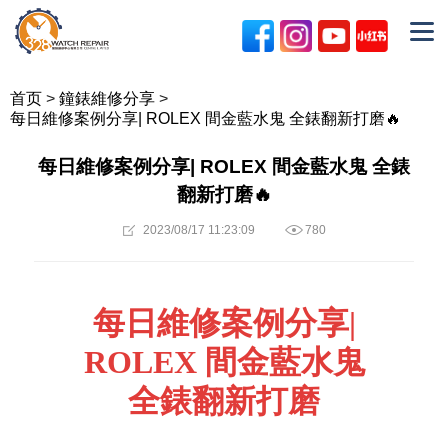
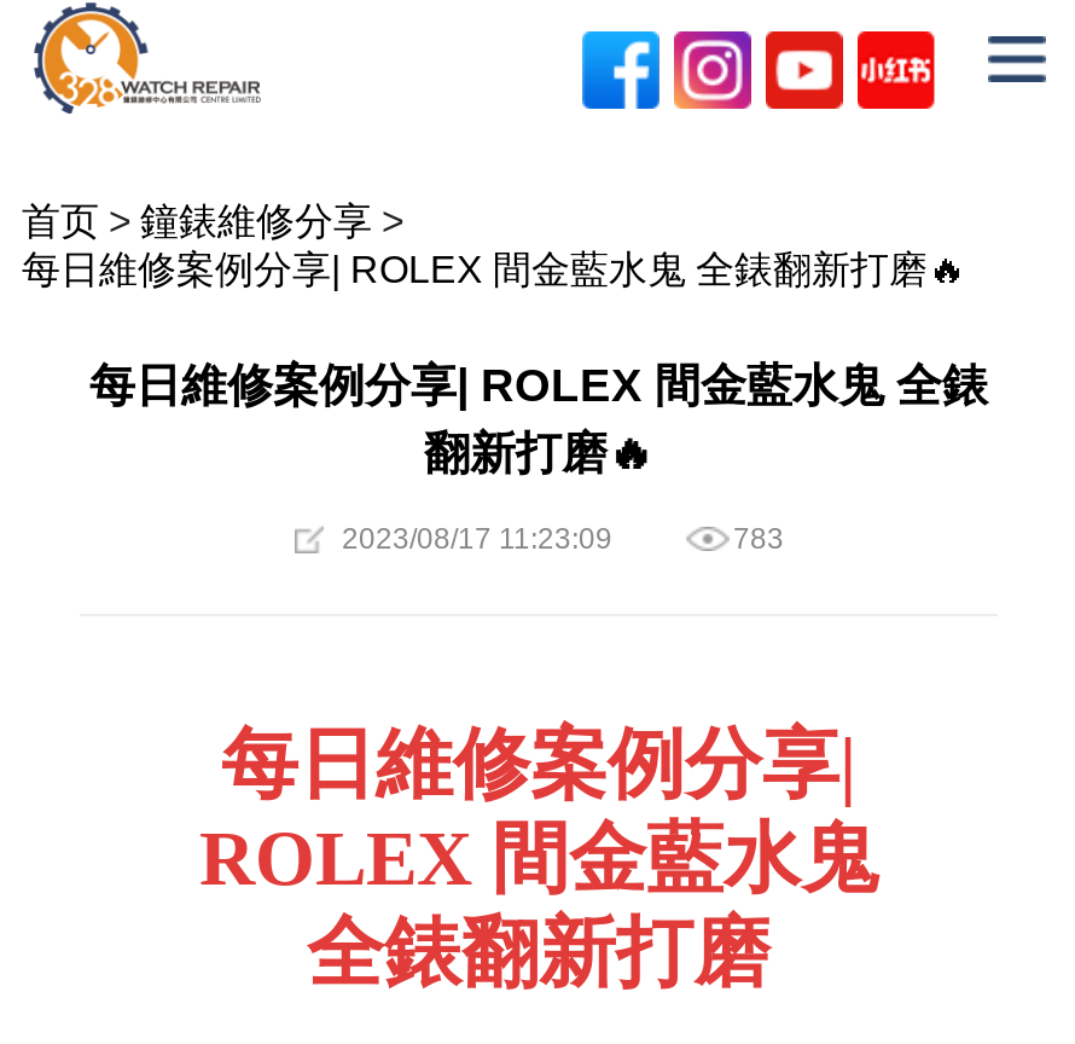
- 780
+ 783
